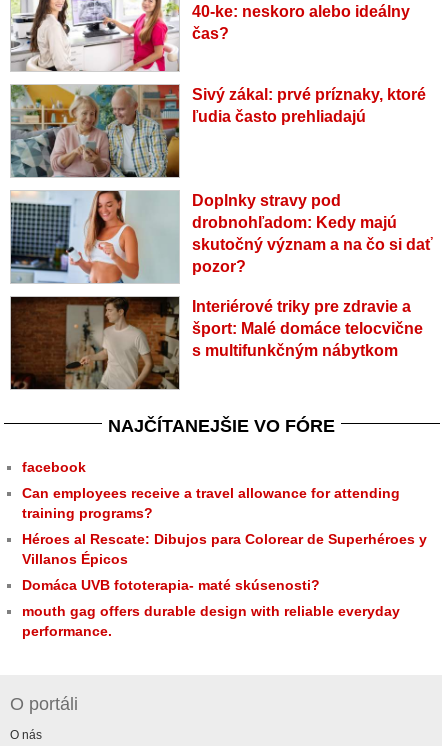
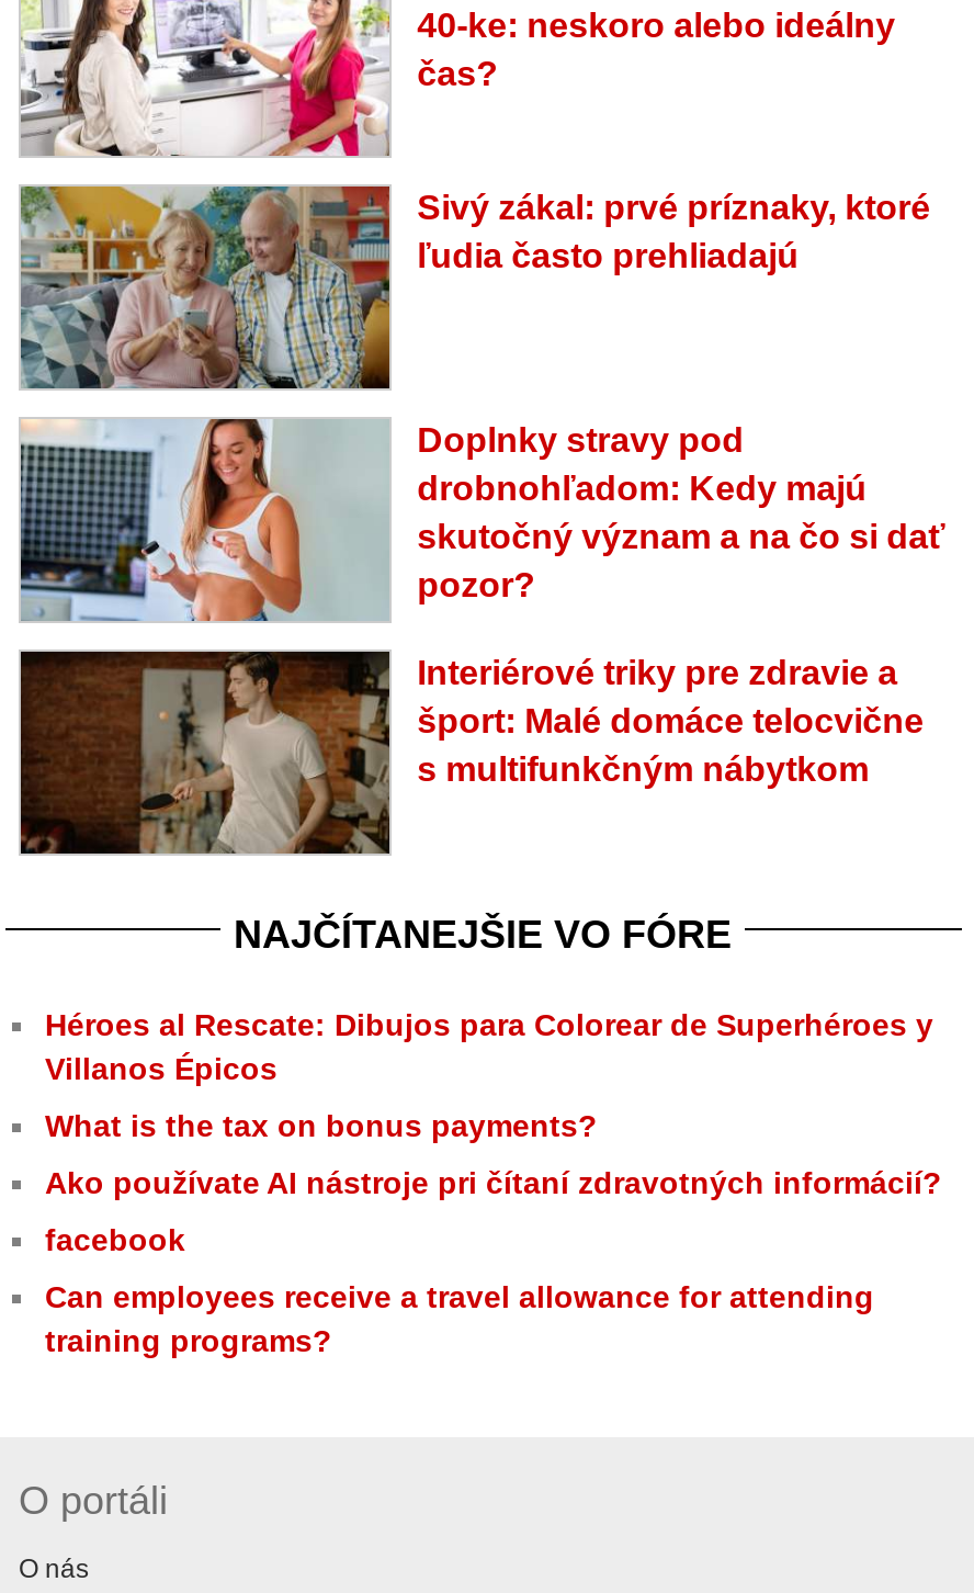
+ What is the tax on bonus payments?
+ Ako používate AI nástroje pri čítaní zdravotných informácií?

moved down: facebook | Can employees receive a travel allowance for attending | training programs?

moved up: Héroes al Rescate: Dibujos para Colorear de Superhéroes y | Villanos Épicos

- Domáca UVB fototerapia- maté skúsenosti?
- mouth gag offers durable design with reliable everyday
- performance.
